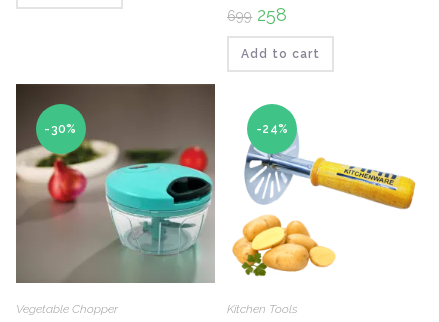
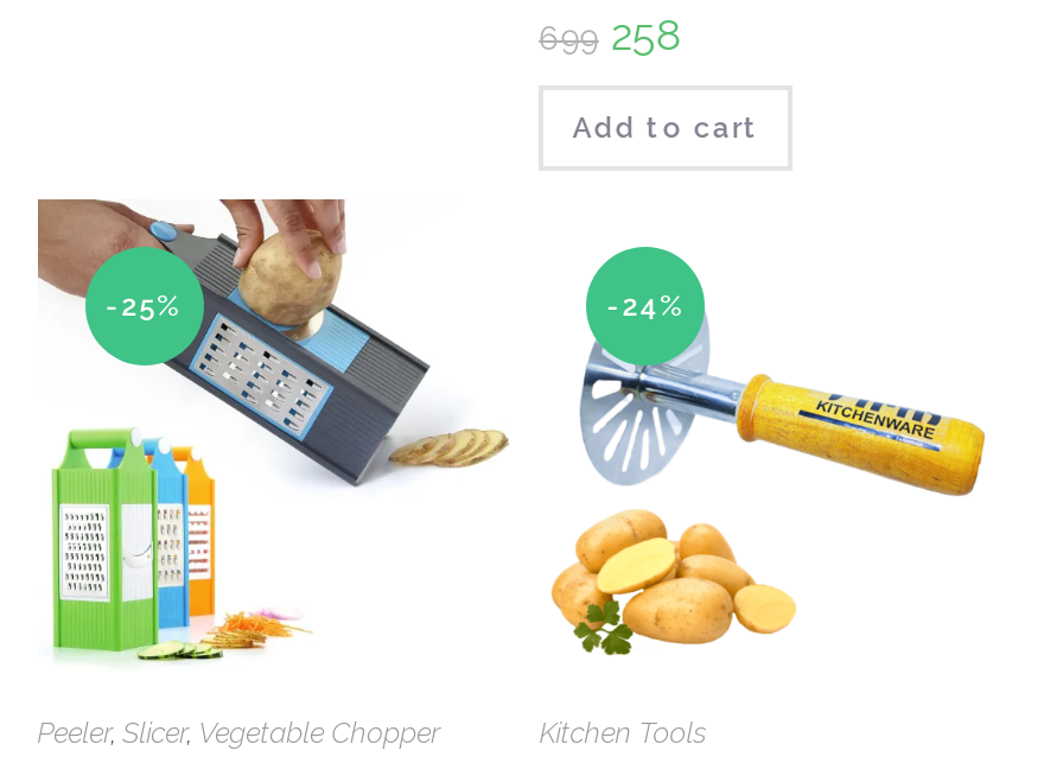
- [image]
- -30%
+ [image]
+ -25%

- Vegetable Chopper
+ Peeler, Slicer, Vegetable Chopper
